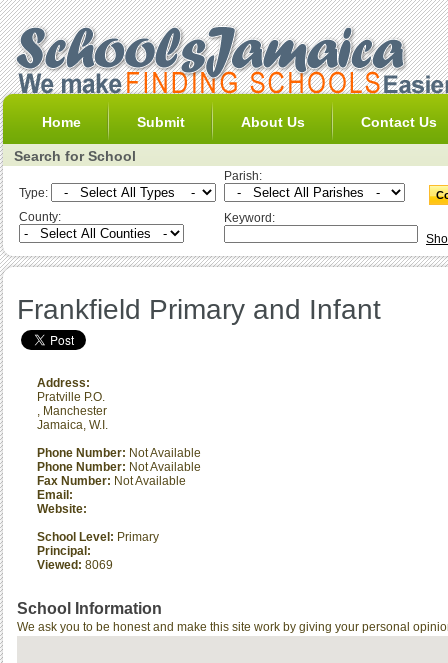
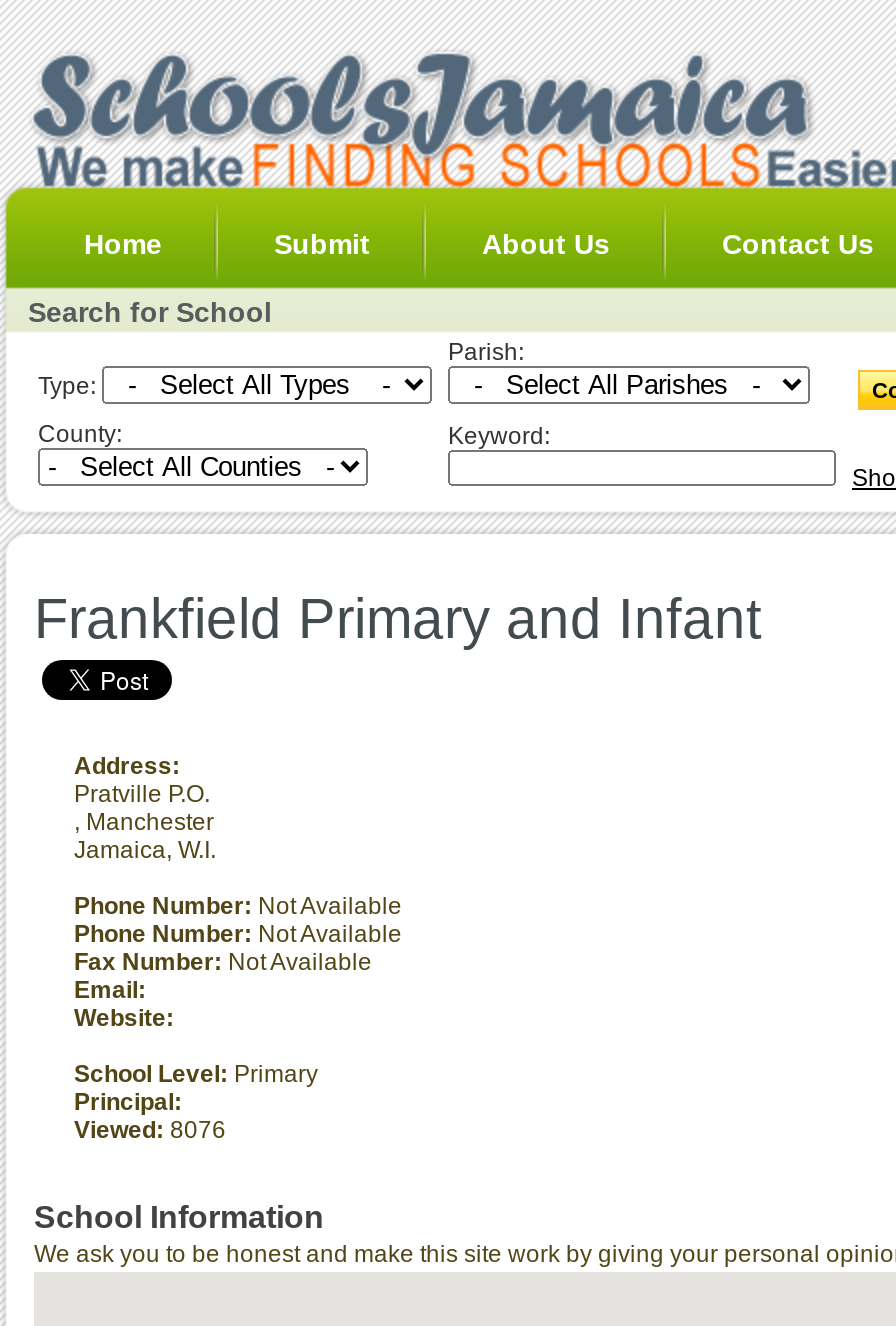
- Viewed: 8069
+ Viewed: 8076
